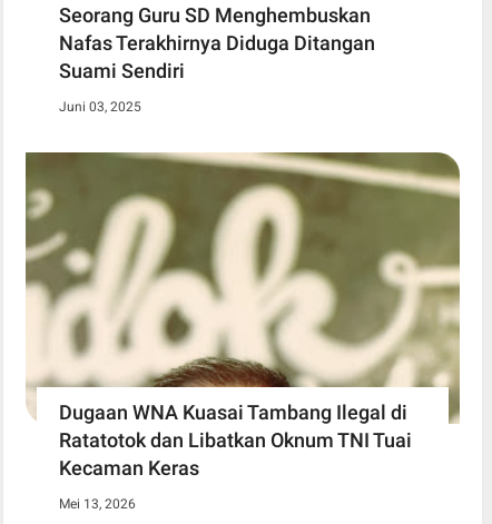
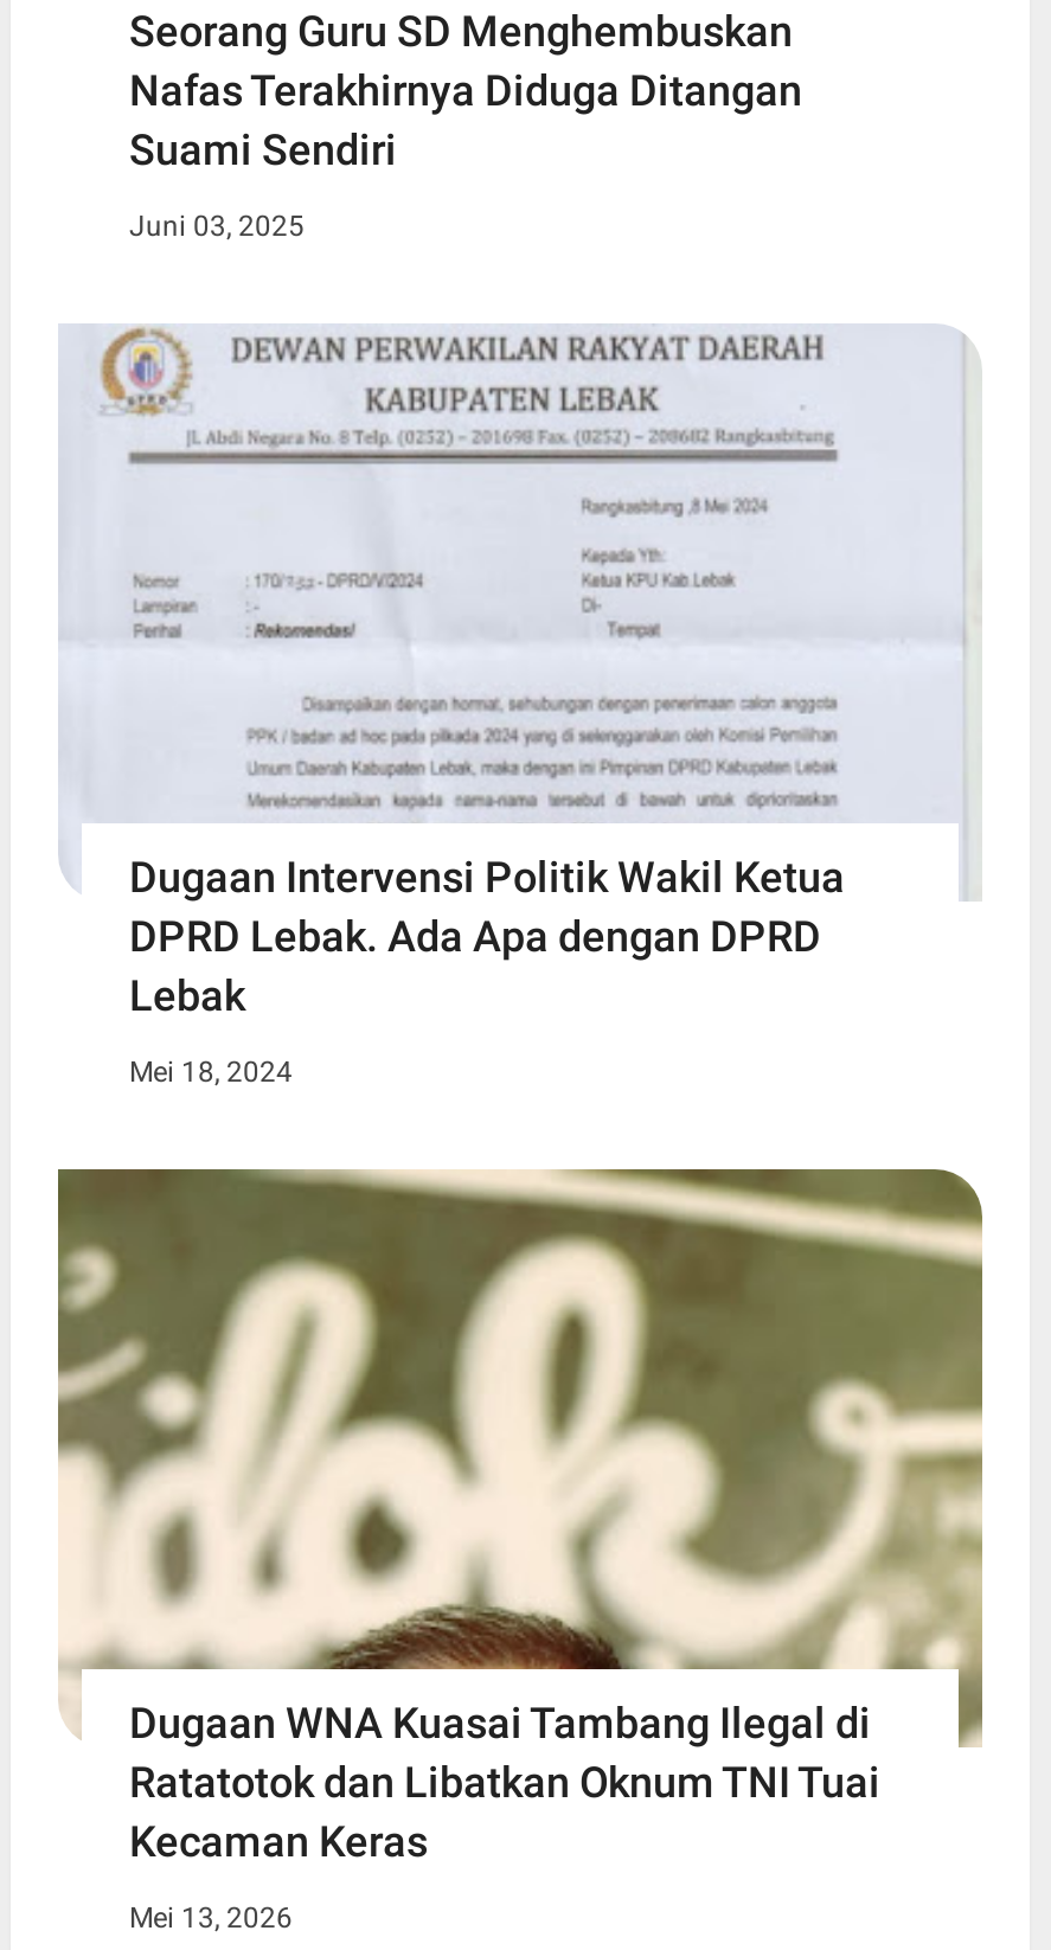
+ [image]
+ Dugaan Intervensi Politik Wakil Ketua
+ DPRD Lebak. Ada Apa dengan DPRD
+ Lebak
+ Mei 18, 2024
